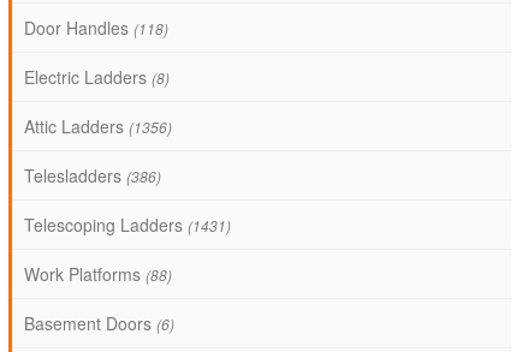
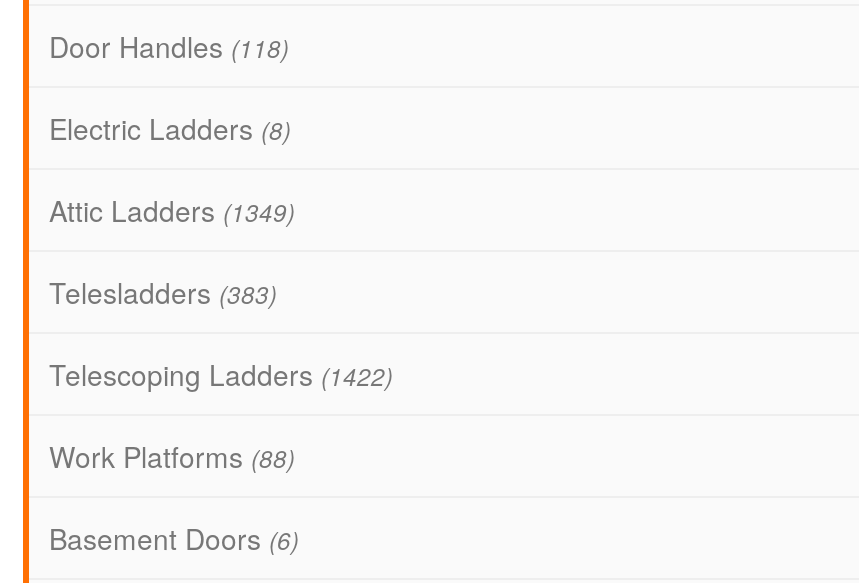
- Attic Ladders (1356)
+ Attic Ladders (1349)

- Telesladders (386)
+ Telesladders (383)

- Telescoping Ladders (1431)
+ Telescoping Ladders (1422)
